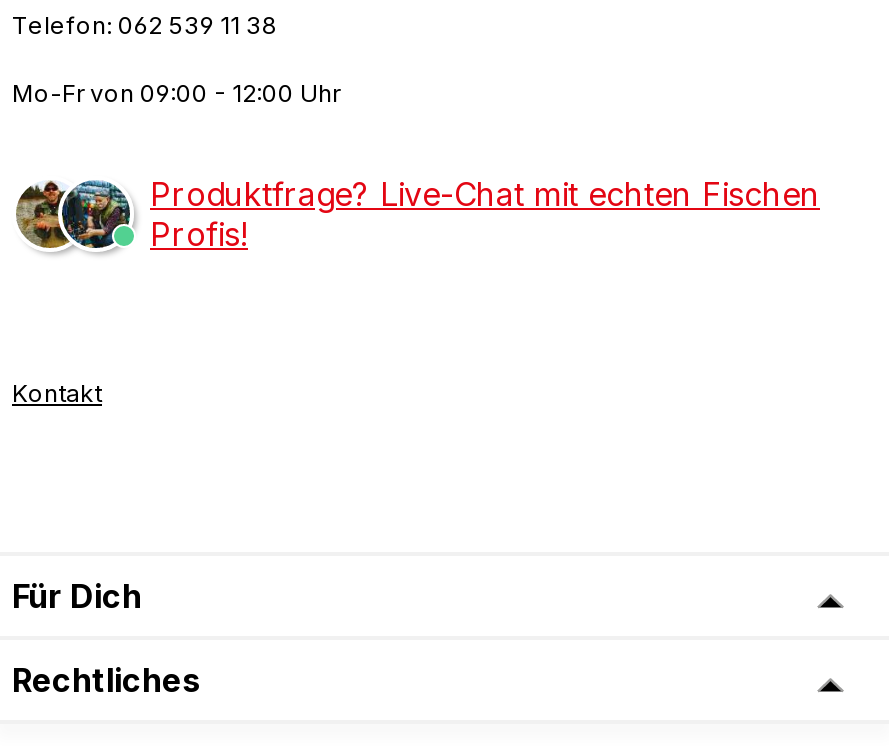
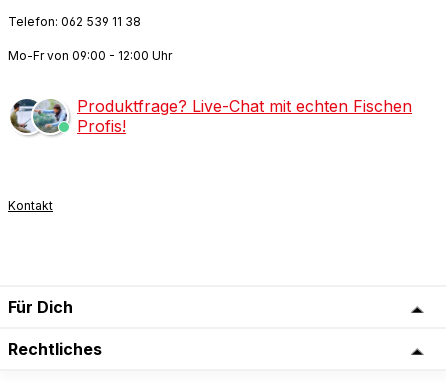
- [image]
+ [image]
